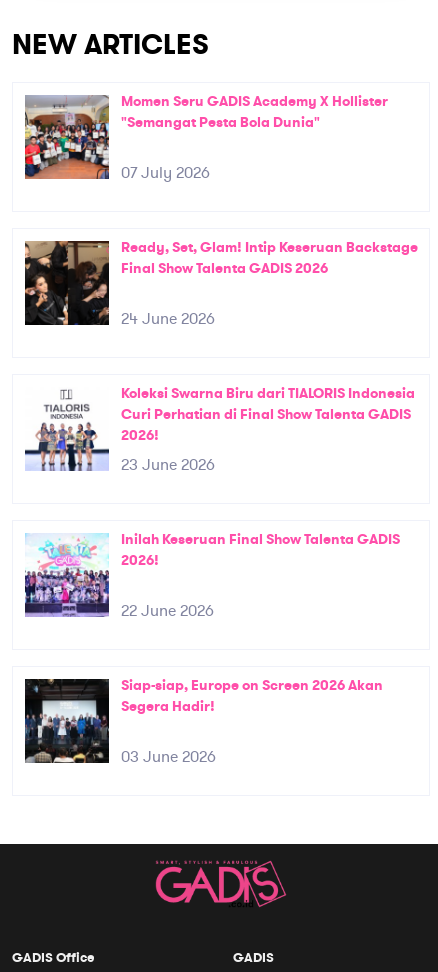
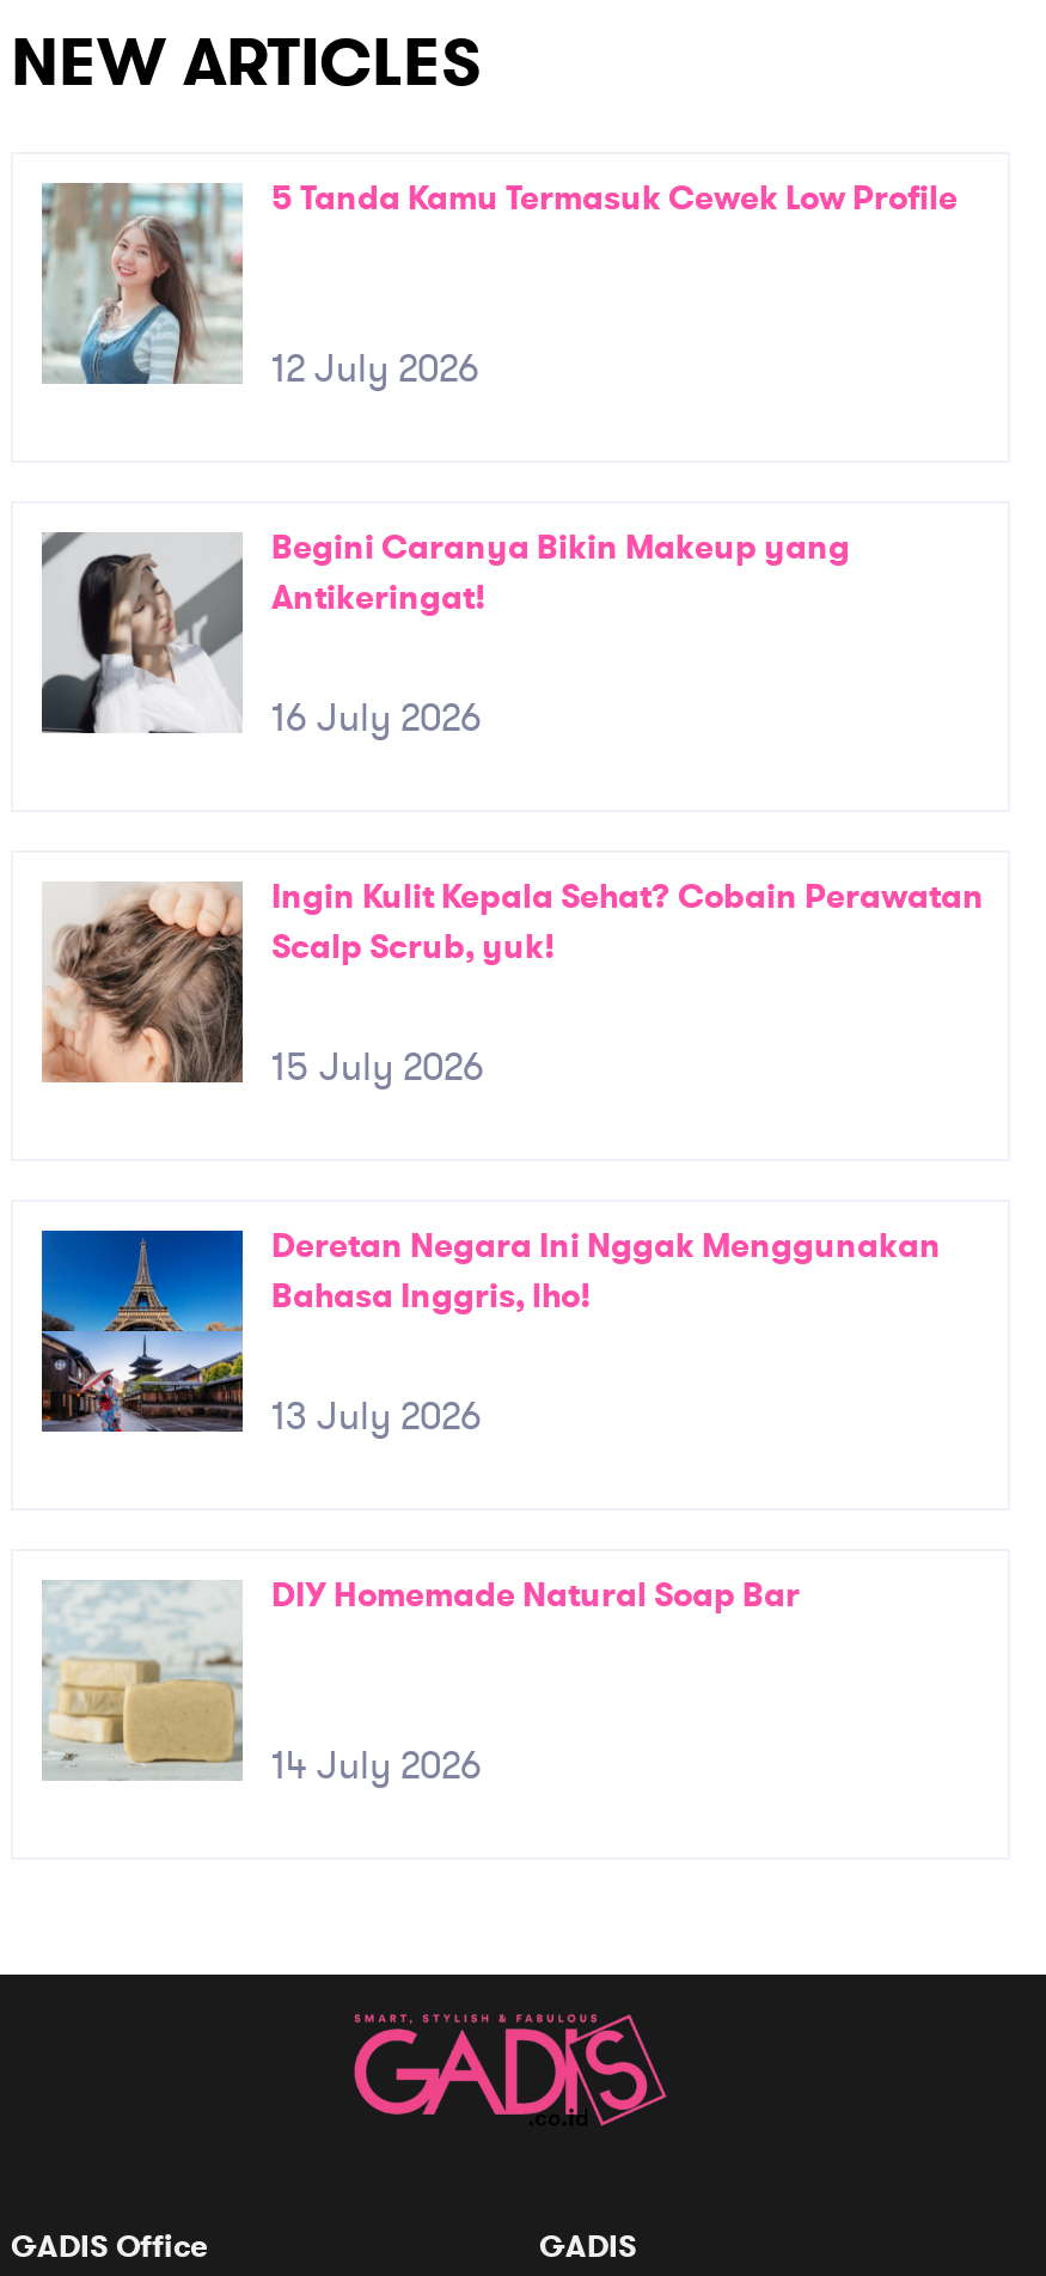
- [image]
- Momen Seru GADIS Academy X Hollister
- "Semangat Pesta Bola Dunia"
- 07 July 2026
- Ready, Set, Glam! Intip Keseruan Backstage
- Final Show Talenta GADIS 2026
- 24 June 2026
- Koleksi Swarna Biru dari TIALORIS Indonesia
- Curi Perhatian di Final Show Talenta GADIS
- 2026!
- 23 June 2026
- Inilah Keseruan Final Show Talenta GADIS
- 2026!
- 22 June 2026
- Siap-siap, Europe on Screen 2026 Akan
- Segera Hadir!
- 03 June 2026
+ [image]
+ 5 Tanda Kamu Termasuk Cewek Low Profile
+ 12 July 2026
+ Begini Caranya Bikin Makeup yang
+ Antikeringat!
+ 16 July 2026
+ Ingin Kulit Kepala Sehat? Cobain Perawatan
+ Scalp Scrub, yuk!
+ 15 July 2026
+ Deretan Negara Ini Nggak Menggunakan
+ Bahasa Inggris, lho!
+ 13 July 2026
+ DIY Homemade Natural Soap Bar
+ 14 July 2026

- [image]
+ [image]

- [image]
+ [image]

- [image]
+ [image]

- [image]
+ [image]
